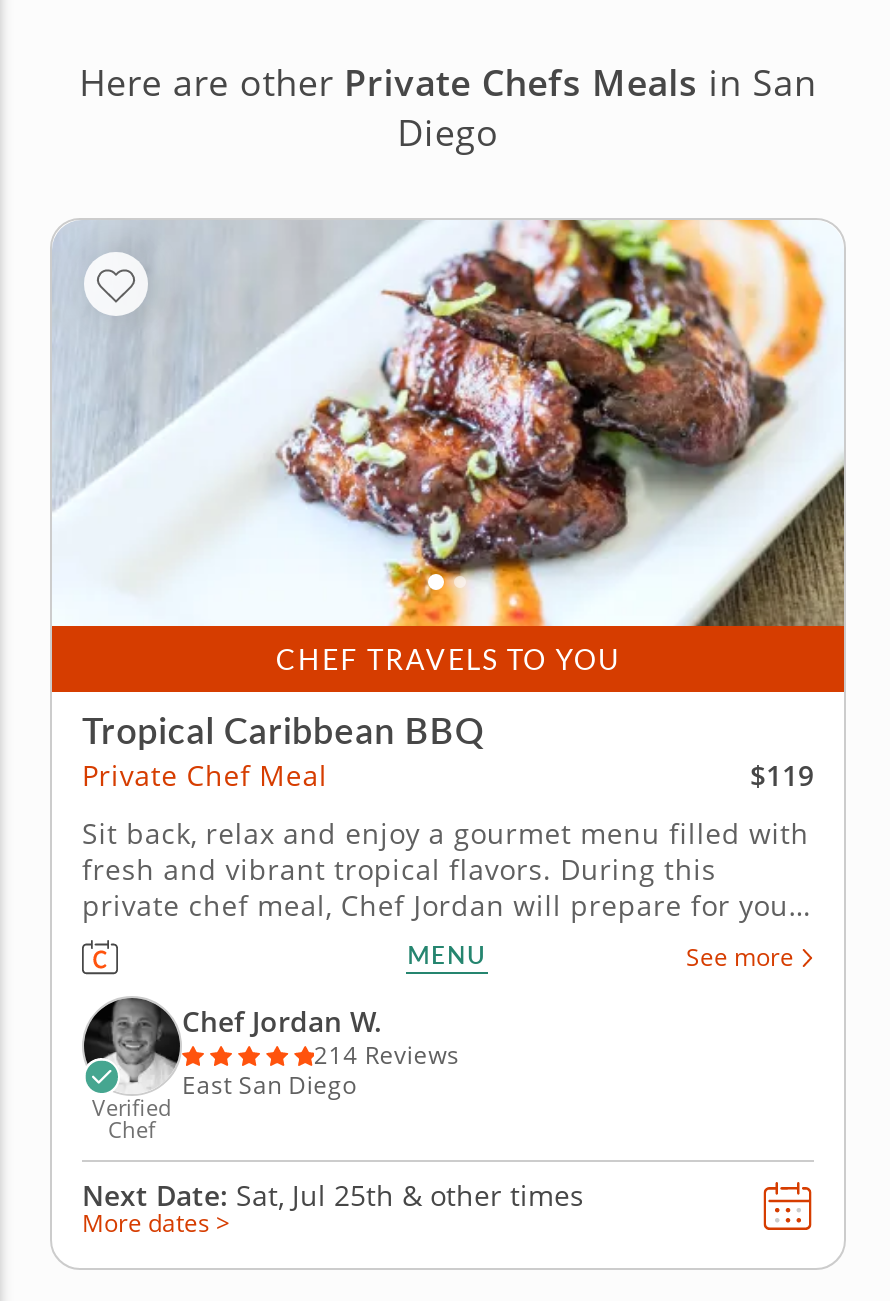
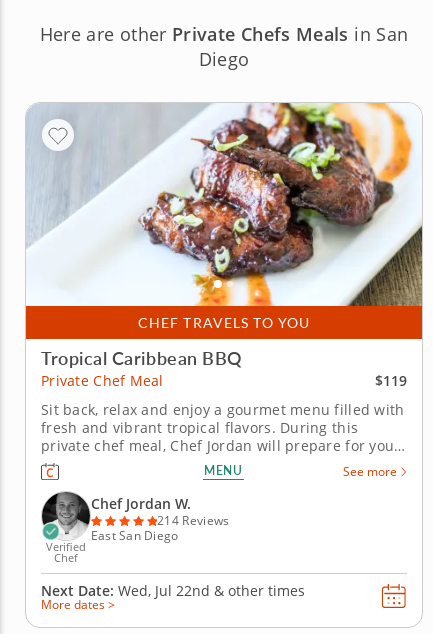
- Next Date: Sat, Jul 25th & other times
+ Next Date: Wed, Jul 22nd & other times
